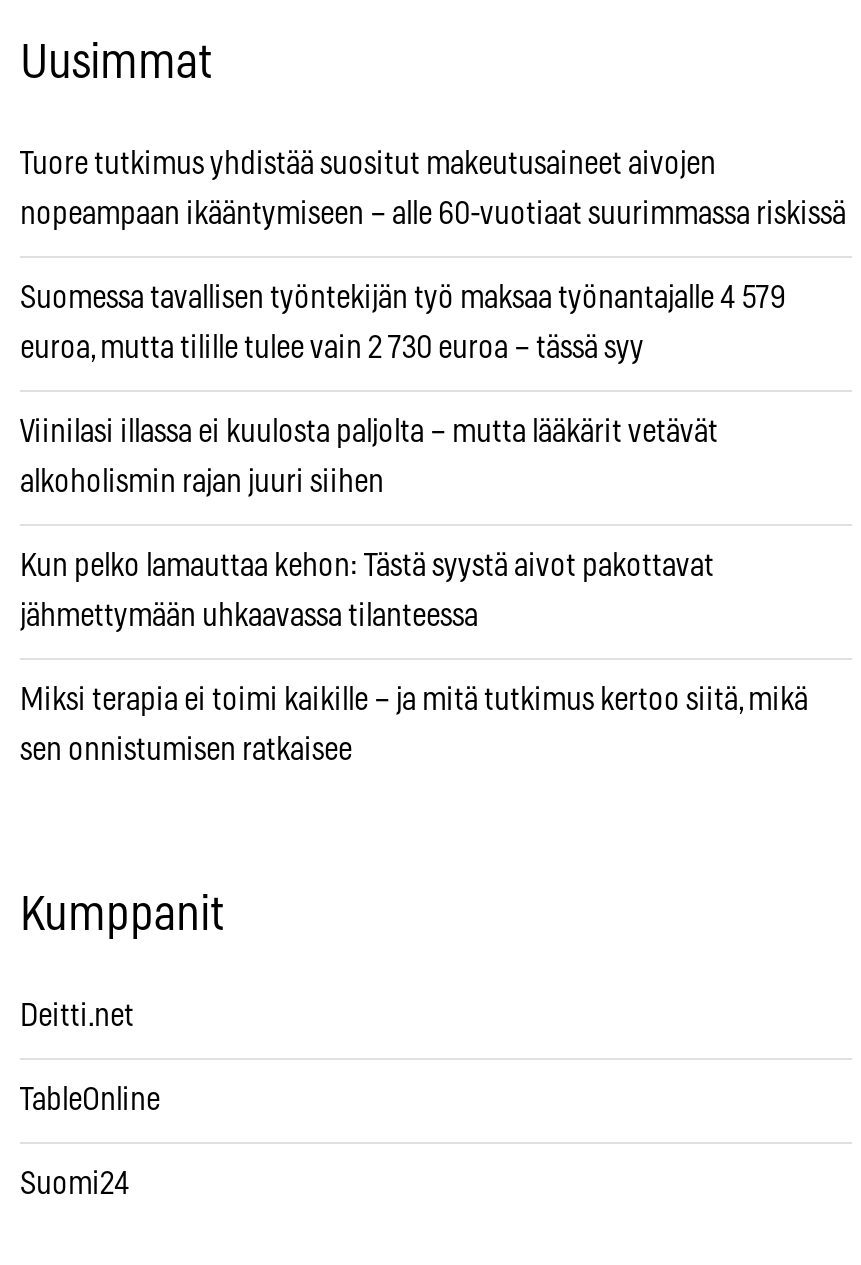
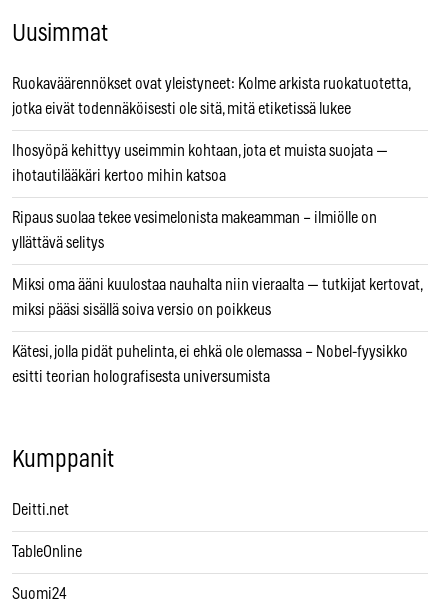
- Tuore tutkimus yhdistää suositut makeutusaineet aivojen
+ Ruokaväärennökset ovat yleistyneet: Kolme arkista ruokatuotetta,

- nopeampaan ikääntymiseen – alle 60-vuotiaat suurimmassa riskissä
+ jotka eivät todennäköisesti ole sitä, mitä etiketissä lukee

- Suomessa tavallisen työntekijän työ maksaa työnantajalle 4 579
+ Ihosyöpä kehittyy useimmin kohtaan, jota et muista suojata —

- euroa, mutta tilille tulee vain 2 730 euroa – tässä syy
+ ihotautilääkäri kertoo mihin katsoa

- Viinilasi illassa ei kuulosta paljolta – mutta lääkärit vetävät
+ Ripaus suolaa tekee vesimelonista makeamman – ilmiölle on

- alkoholismin rajan juuri siihen
+ yllättävä selitys

- Kun pelko lamauttaa kehon: Tästä syystä aivot pakottavat
+ Miksi oma ääni kuulostaa nauhalta niin vieraalta — tutkijat kertovat,

- jähmettymään uhkaavassa tilanteessa
+ miksi pääsi sisällä soiva versio on poikkeus

- Miksi terapia ei toimi kaikille – ja mitä tutkimus kertoo siitä, mikä
+ Kätesi, jolla pidät puhelinta, ei ehkä ole olemassa – Nobel-fyysikko

- sen onnistumisen ratkaisee
+ esitti teorian holografisesta universumista
